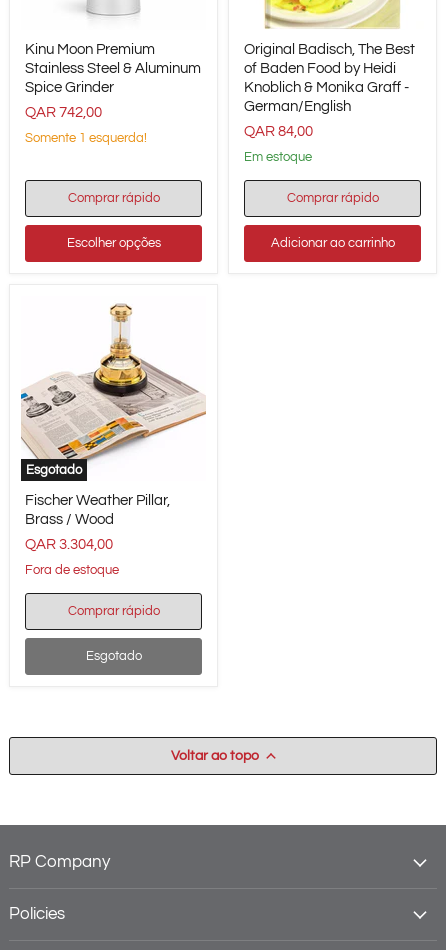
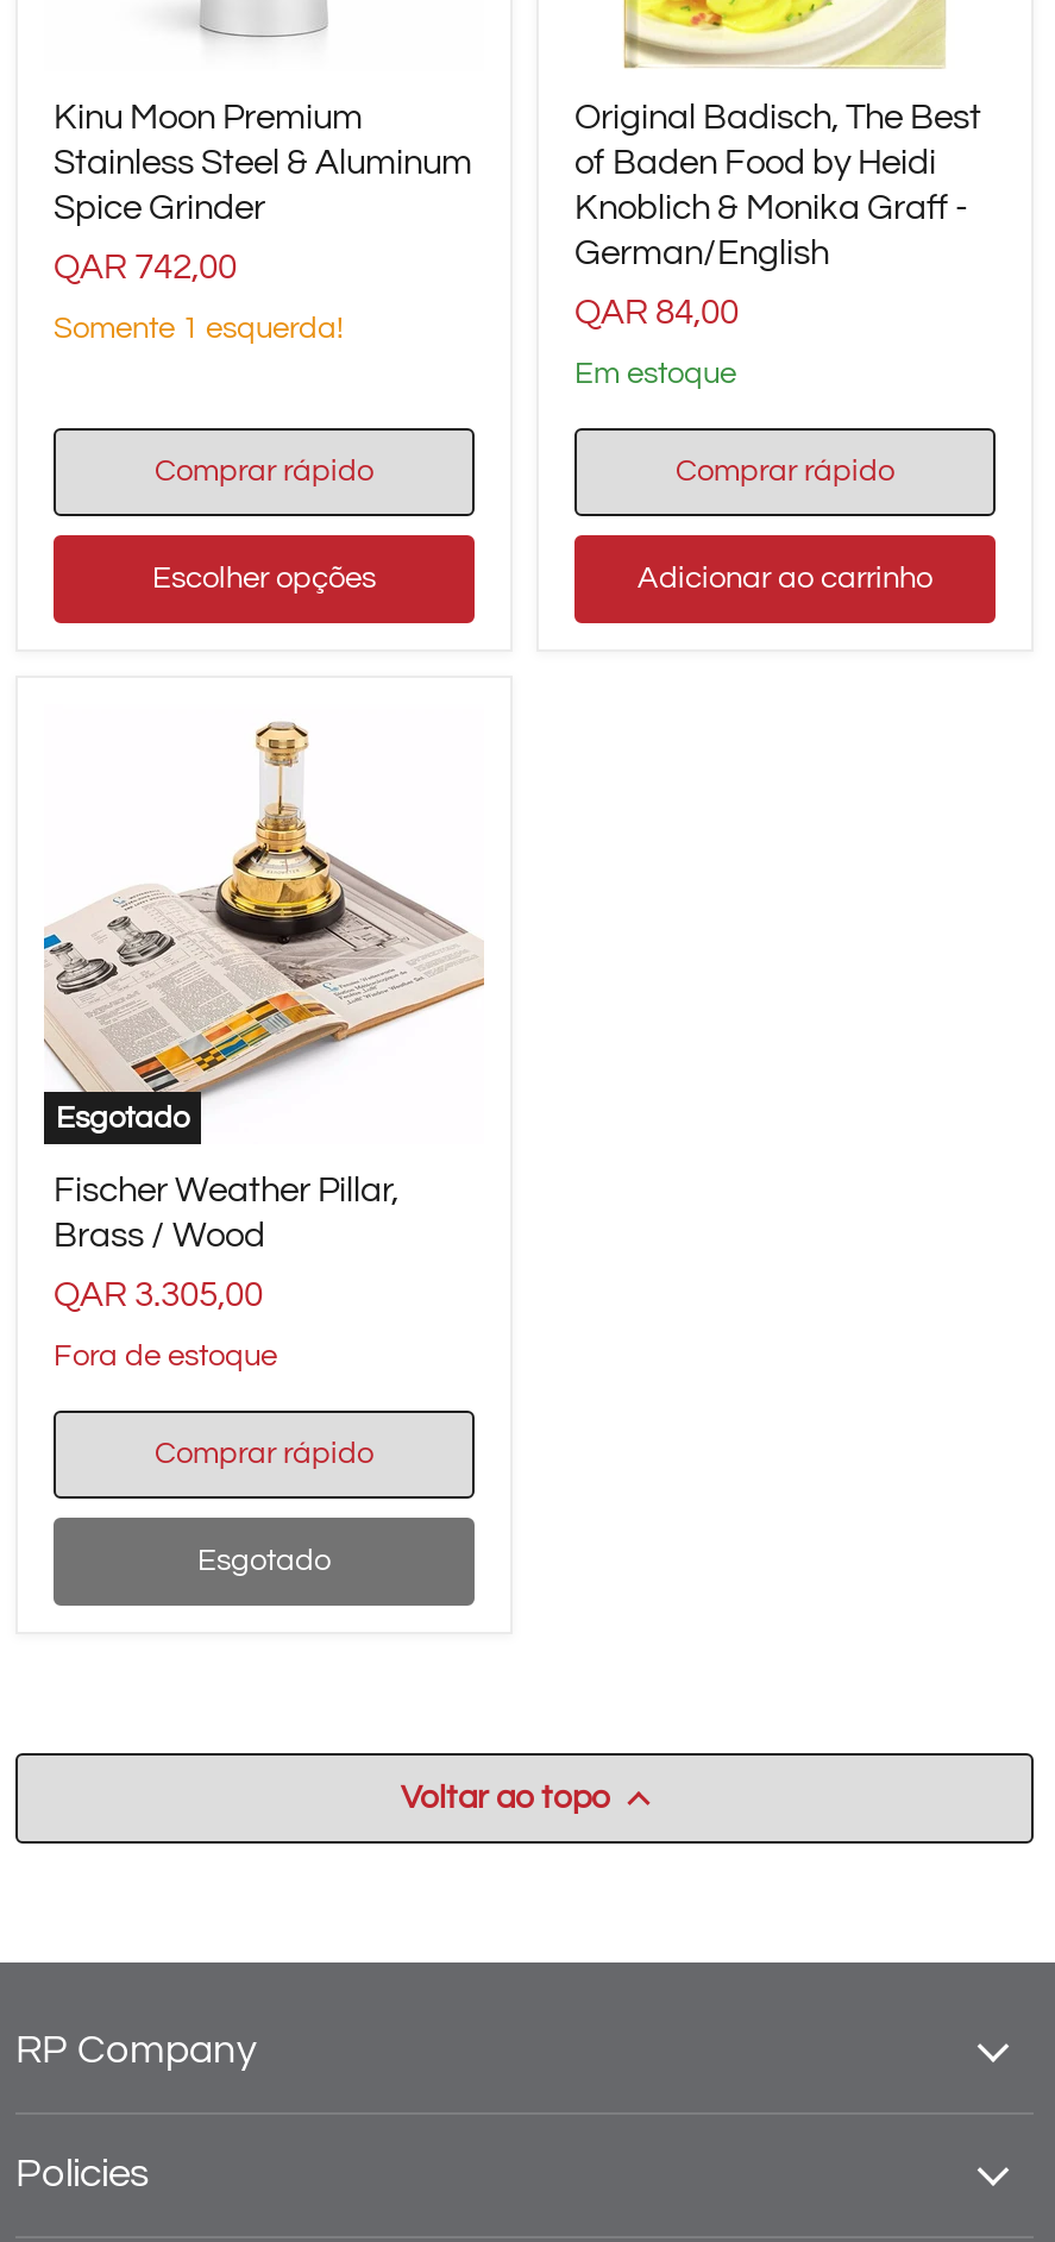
- QAR 3.304,00
+ QAR 3.305,00
